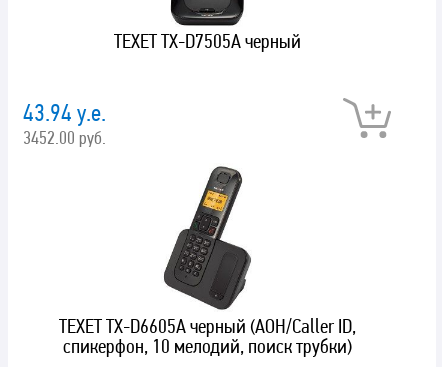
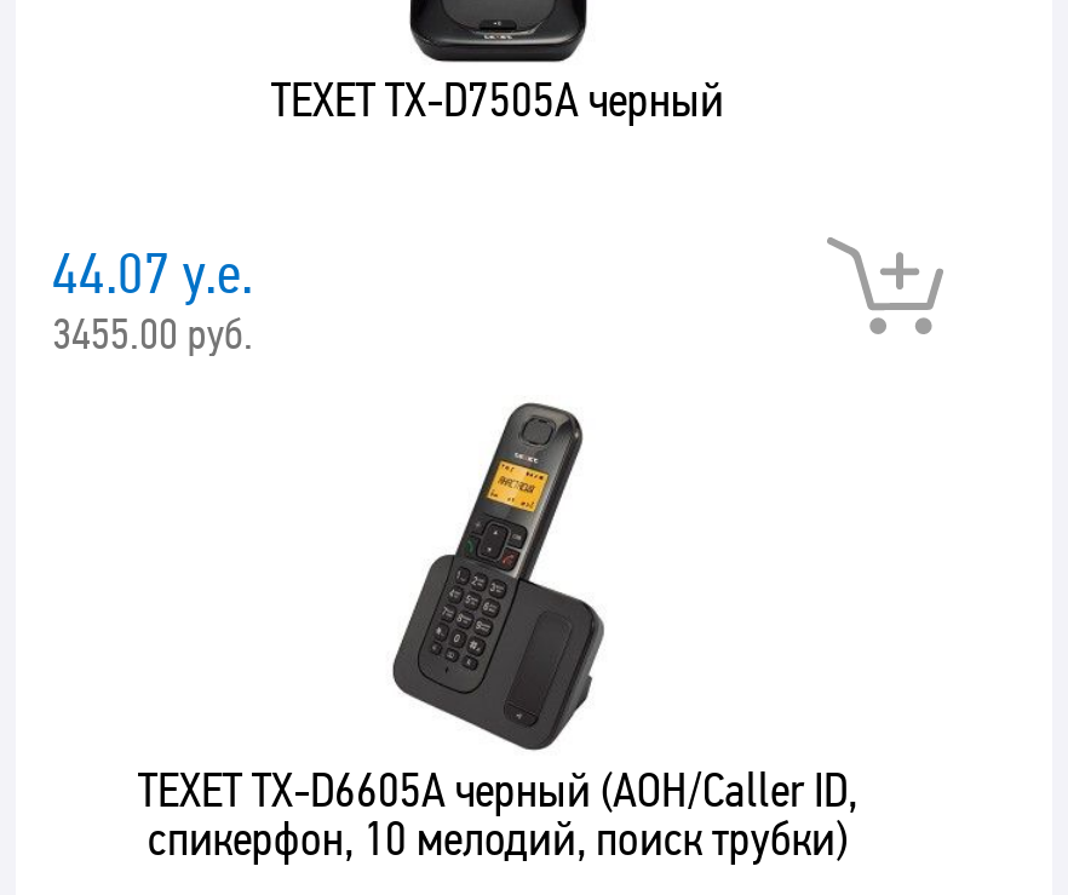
- 43.94 у.е.
+ 44.07 у.е.

- 3452.00 руб.
+ 3455.00 руб.
